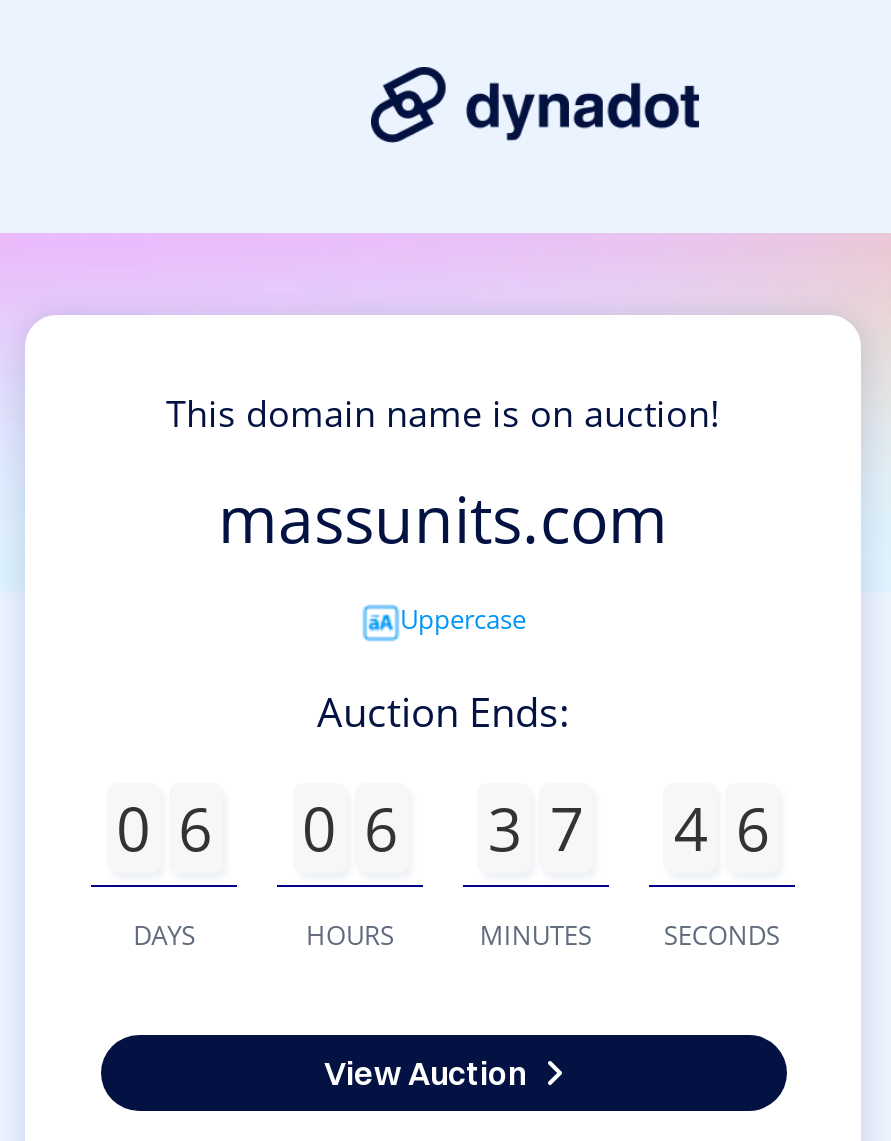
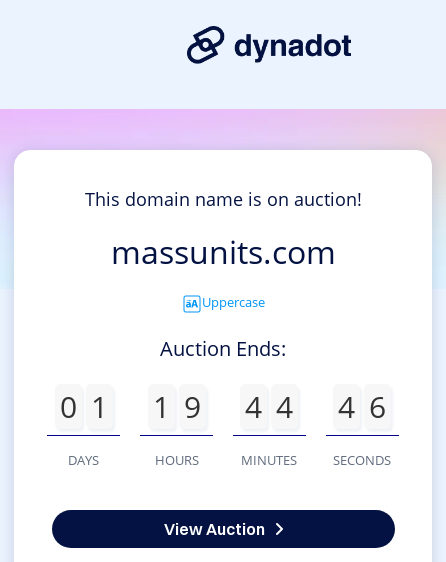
- 0 6
+ 0 1

- 0 6
+ 1 9

- 3 7
+ 4 4
